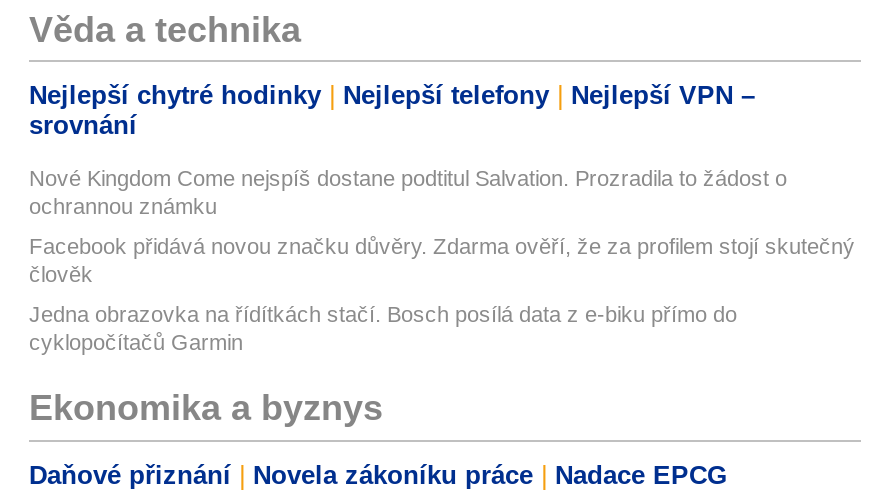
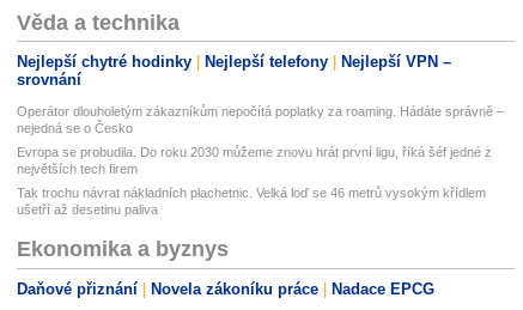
- Nové Kingdom Come nejspíš dostane podtitul Salvation. Prozradila to žádost o
- ochrannou známku
+ Operátor dlouholetým zákazníkům nepočítá poplatky za roaming. Hádáte správně –
+ nejedná se o Česko

- Facebook přidává novou značku důvěry. Zdarma ověří, že za profilem stojí skutečný
- člověk
+ Evropa se probudila. Do roku 2030 můžeme znovu hrát první ligu, říká šéf jedné z
+ největších tech firem

- Jedna obrazovka na řídítkách stačí. Bosch posílá data z e-biku přímo do
- cyklopočítačů Garmin
+ Tak trochu návrat nákladních plachetnic. Velká loď se 46 metrů vysokým křídlem
+ ušetří až desetinu paliva
